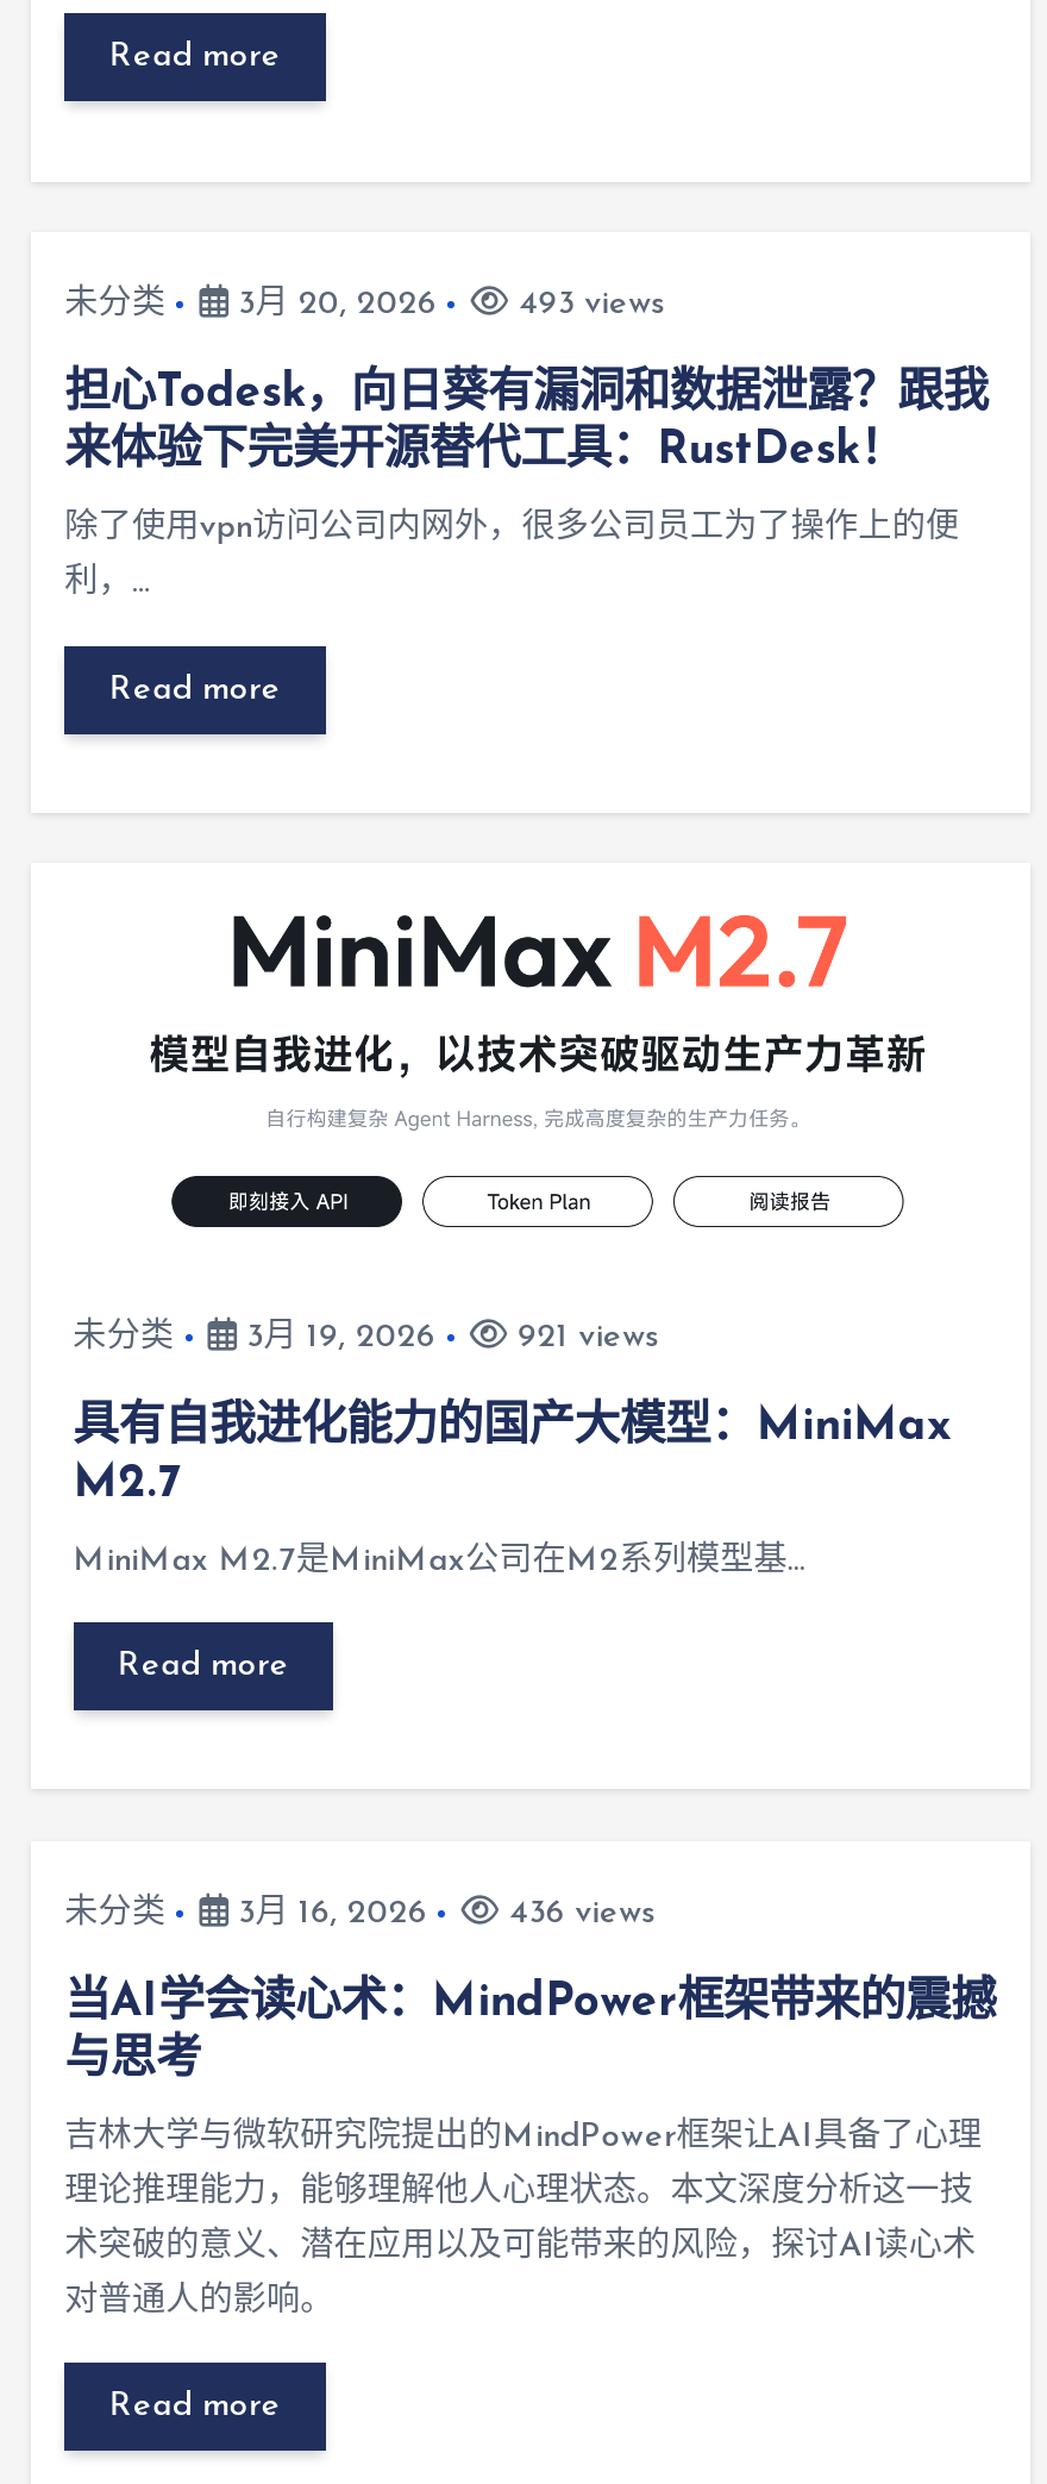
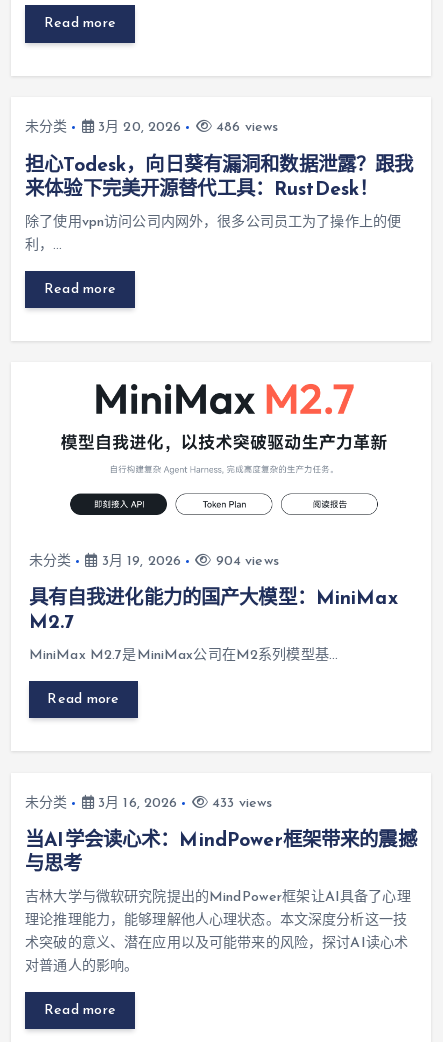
- 493 views
+ 486 views

- 921 views
+ 904 views

- 436 views
+ 433 views
